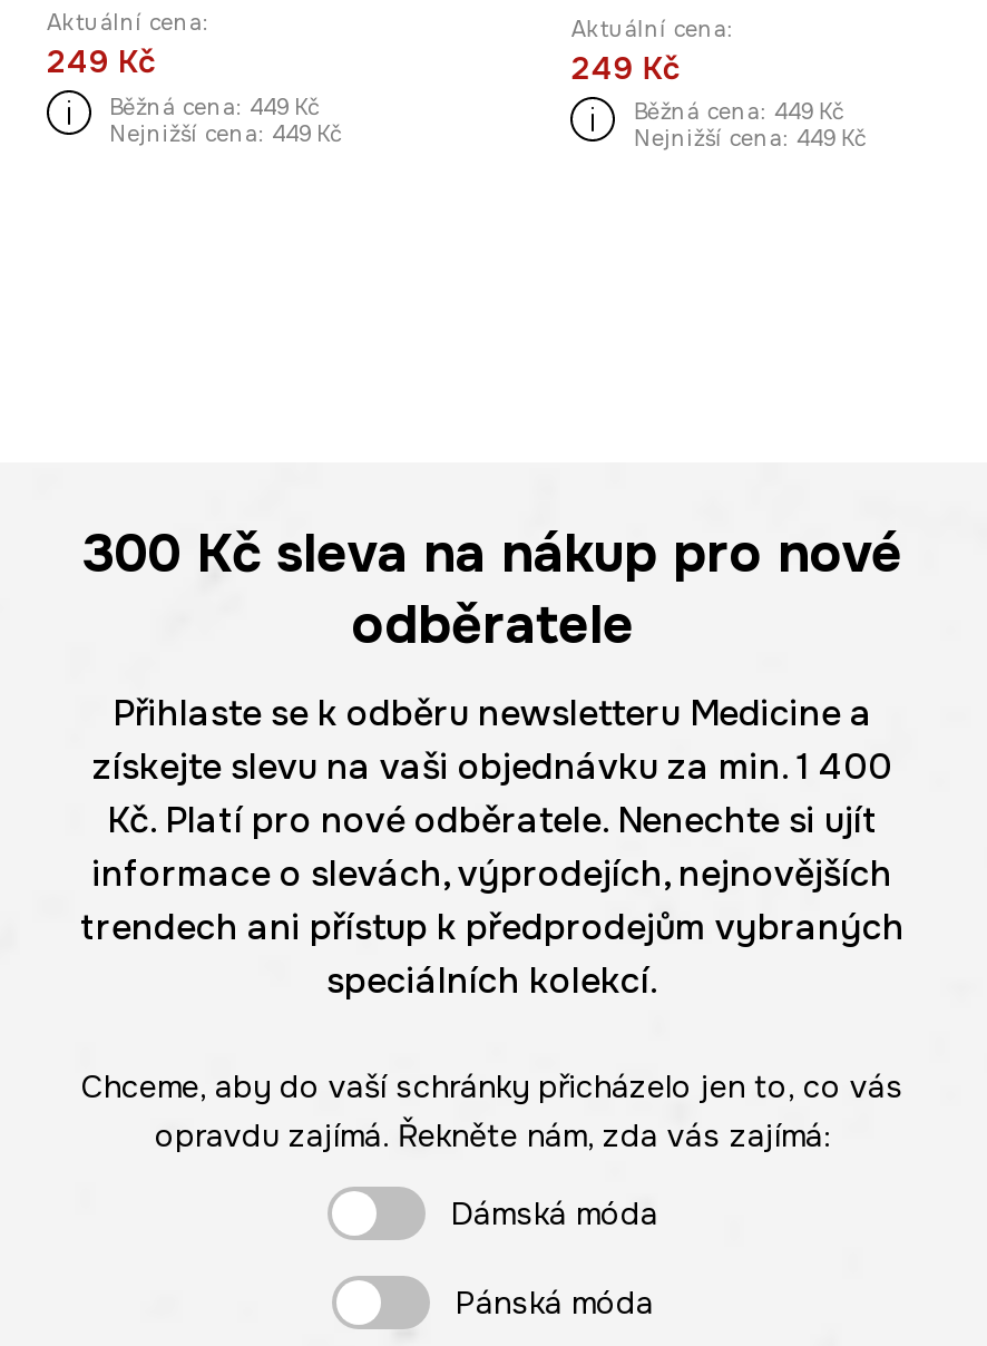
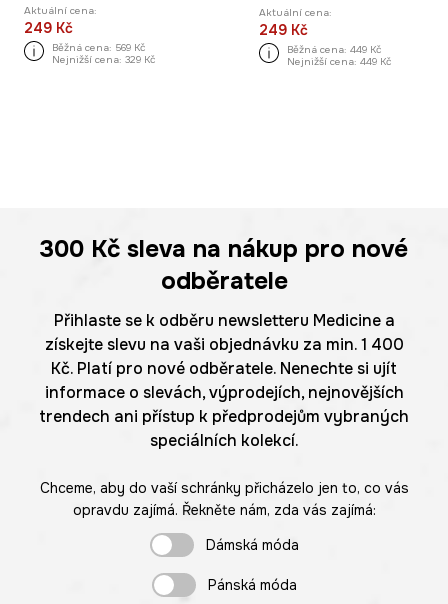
- Běžná cena: 449 Kč
+ Běžná cena: 569 Kč

- Nejnižší cena: 449 Kč
+ Nejnižší cena: 329 Kč
